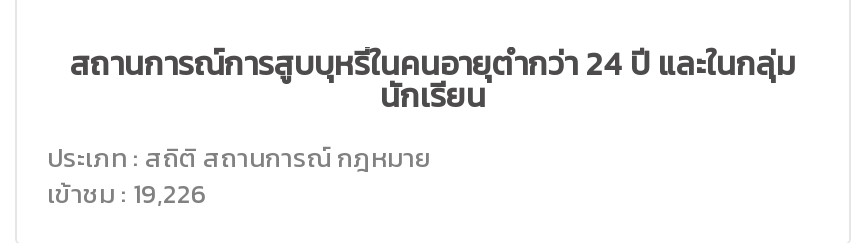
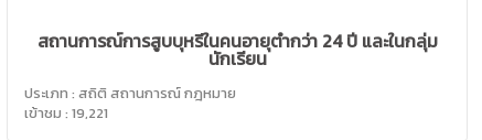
- เข้าชม : 19,226
+ เข้าชม : 19,221
